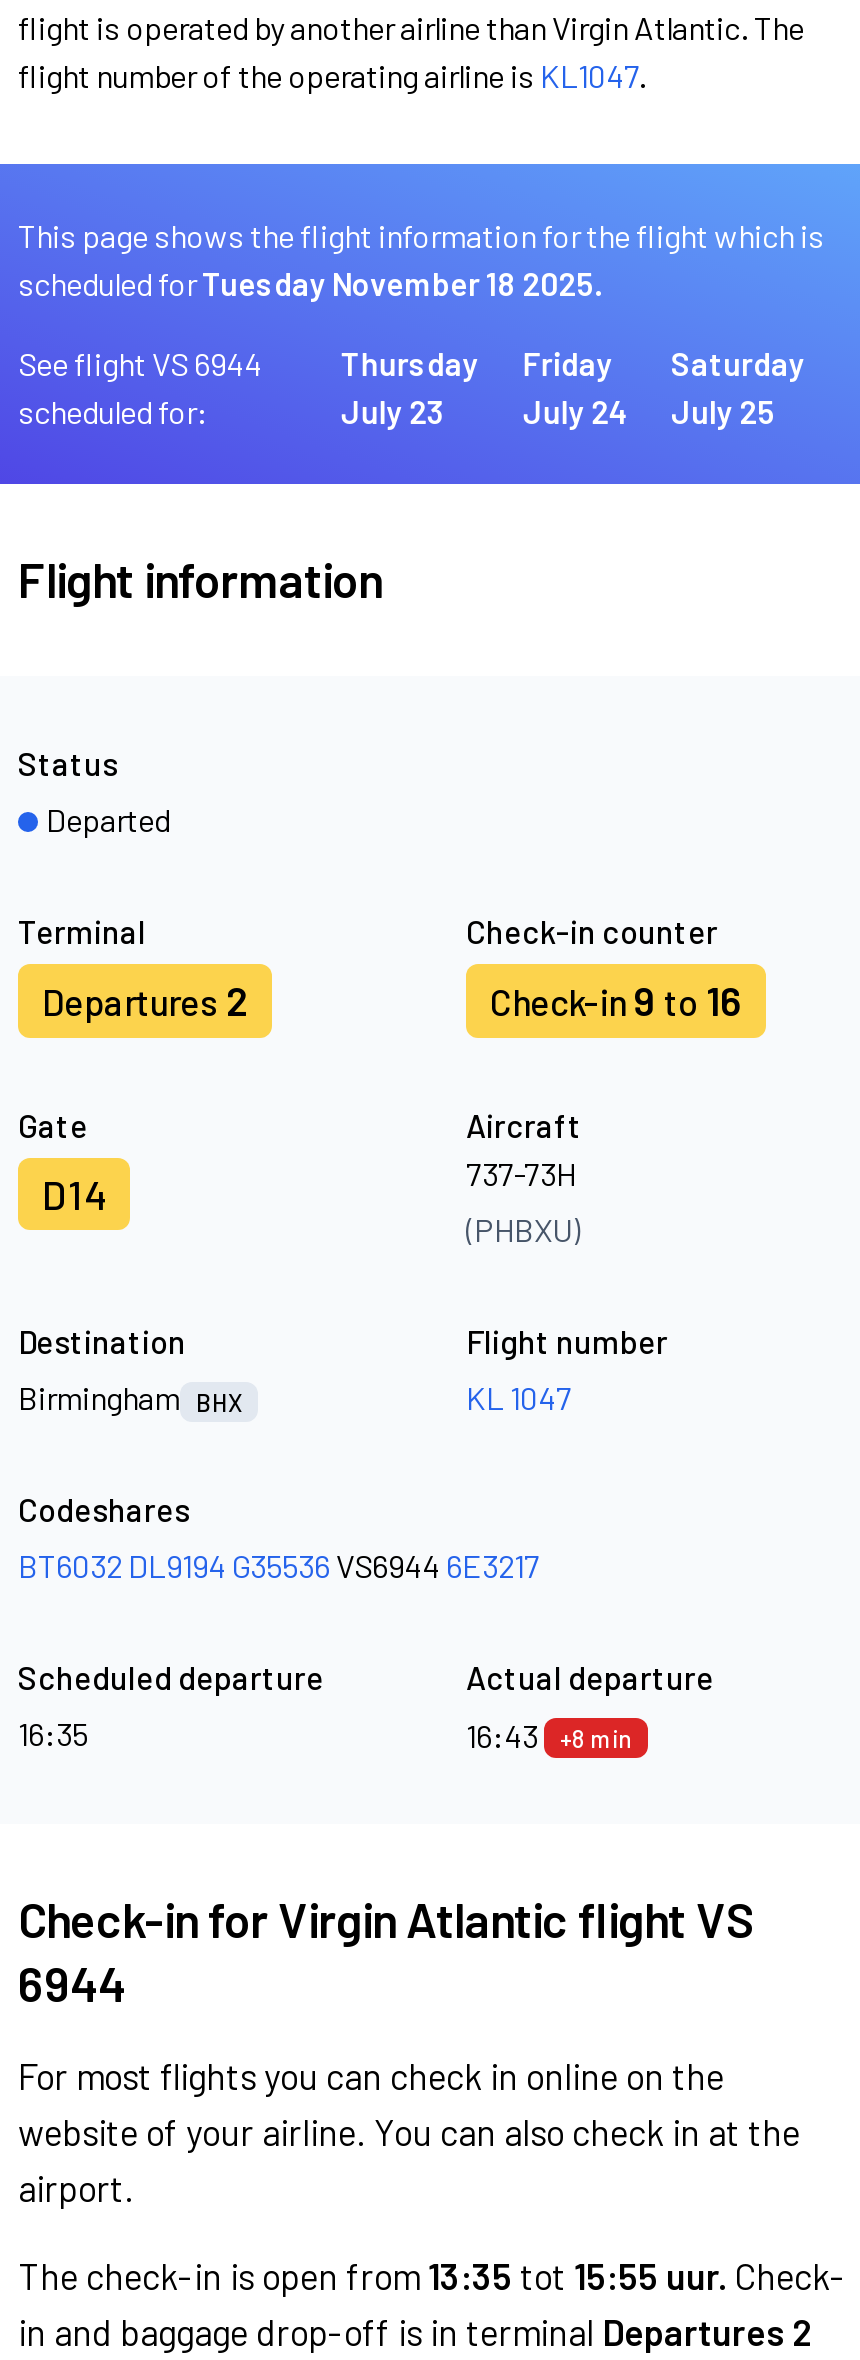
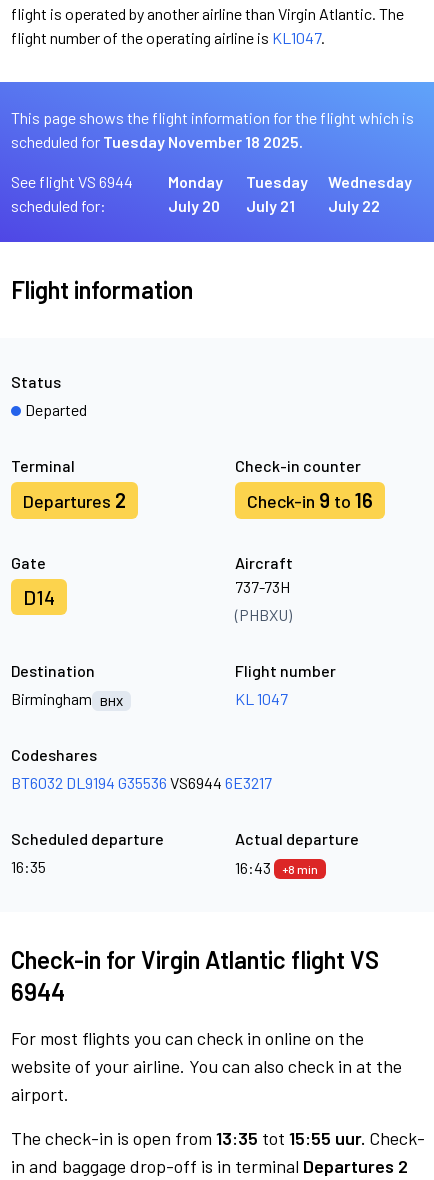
- Thursday
- July 23
+ Monday
+ July 20

- Friday
- July 24
+ Tuesday
+ July 21

- Saturday
- July 25
+ Wednesday
+ July 22
